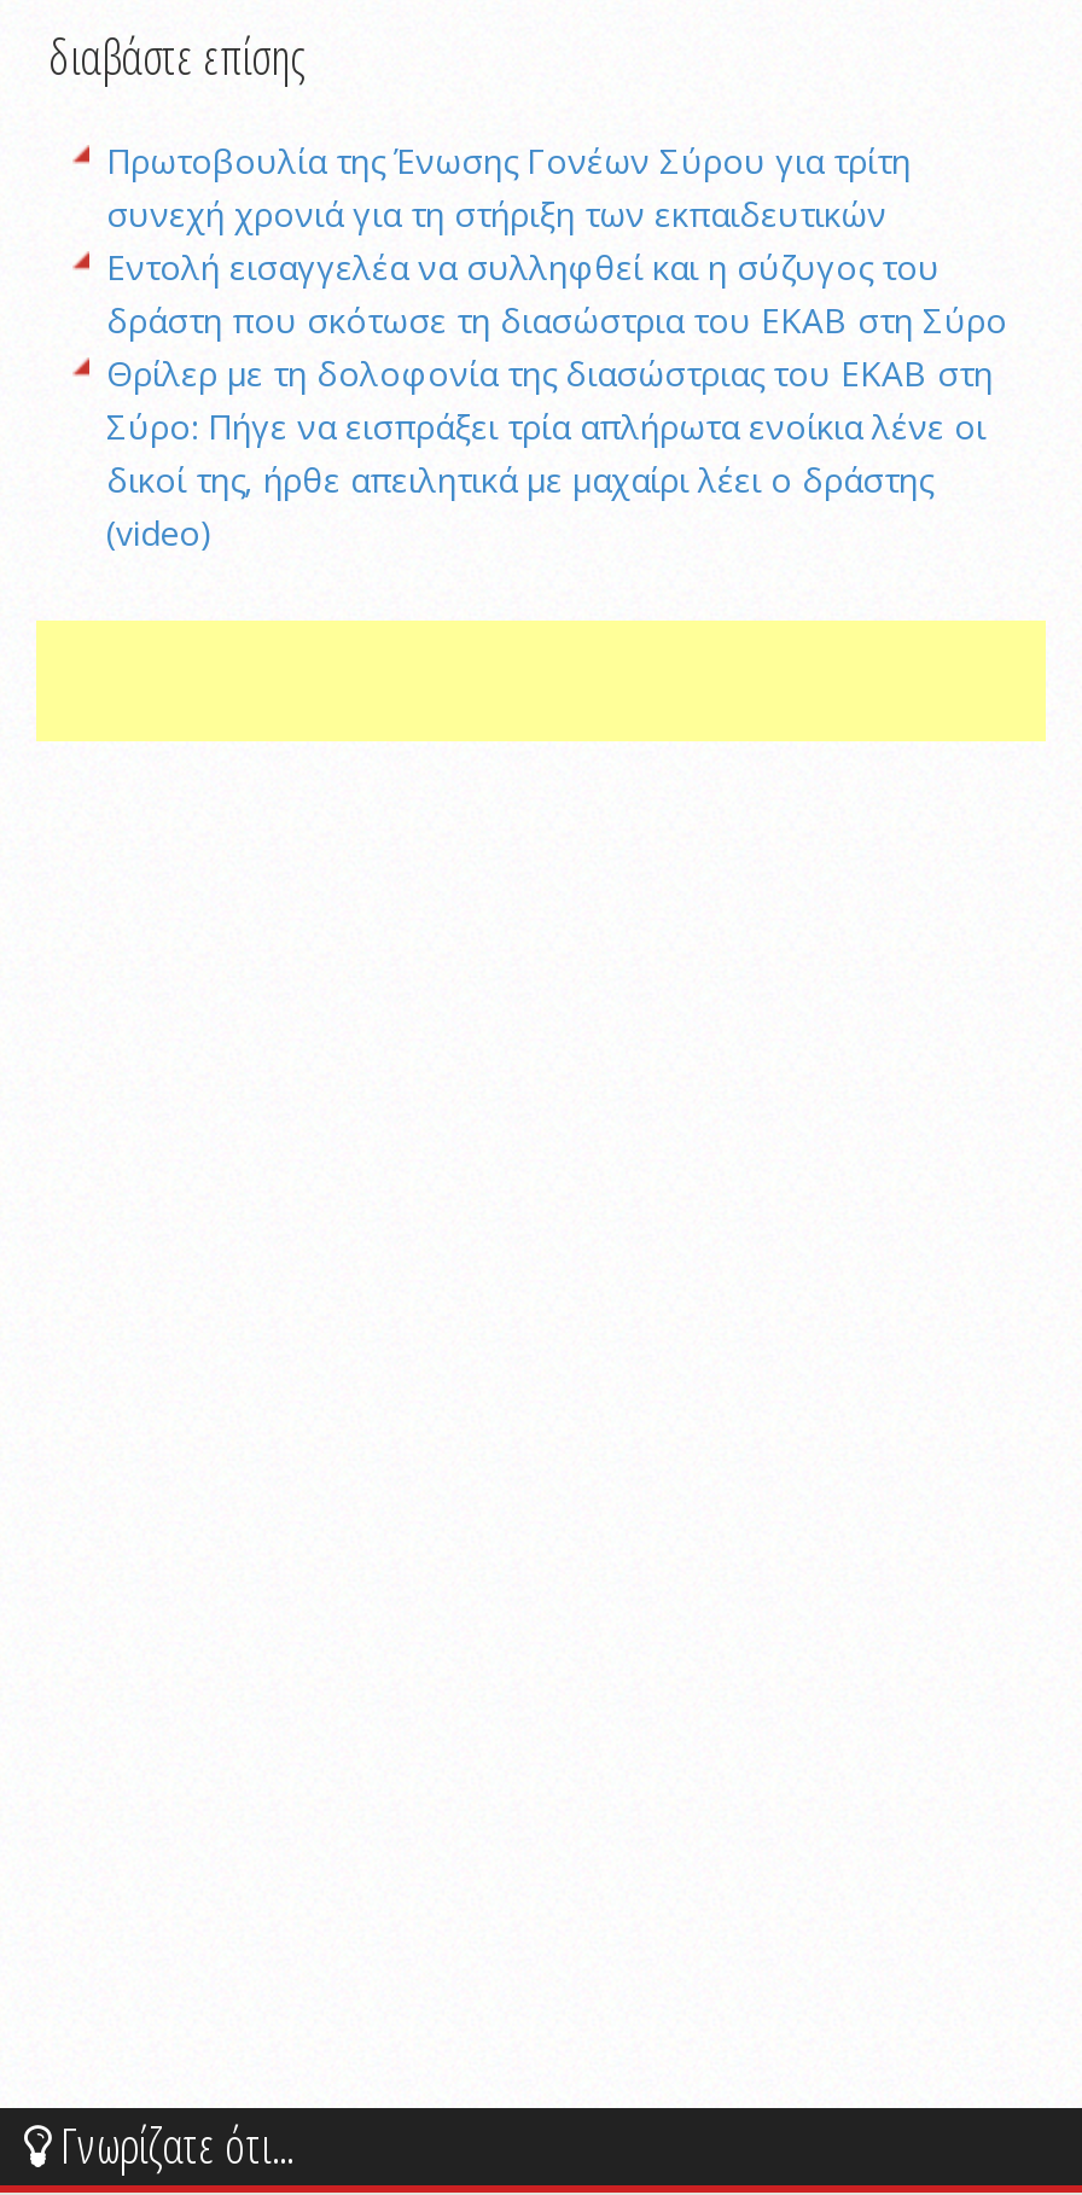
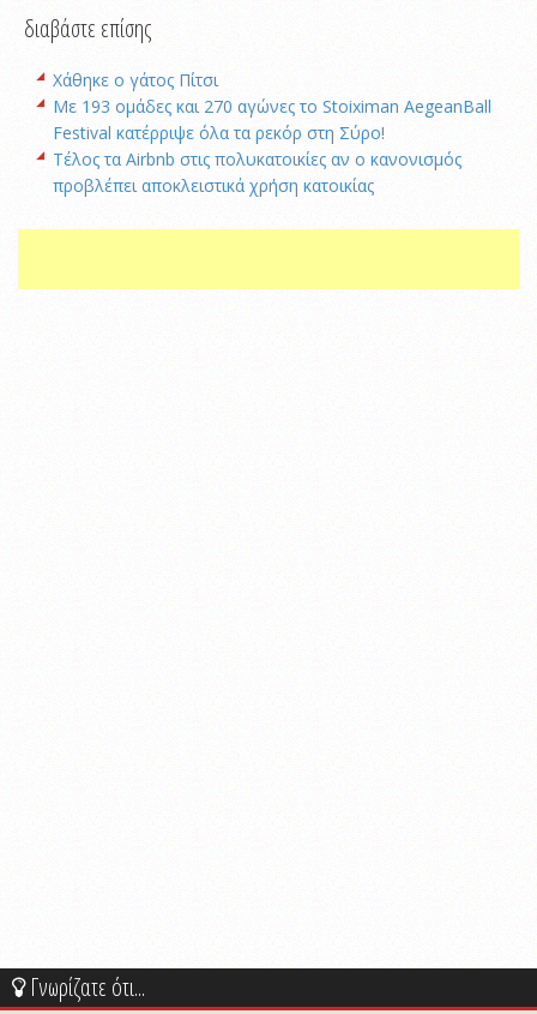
- Πρωτοβουλία της Ένωσης Γονέων Σύρου για τρίτη
- συνεχή χρονιά για τη στήριξη των εκπαιδευτικών
- Εντολή εισαγγελέα να συλληφθεί και η σύζυγος του
- δράστη που σκότωσε τη διασώστρια του ΕΚΑΒ στη Σύρο
- Θρίλερ με τη δολοφονία της διασώστριας του ΕΚΑΒ στη
- Σύρο: Πήγε να εισπράξει τρία απλήρωτα ενοίκια λένε οι
- δικοί της, ήρθε απειλητικά με μαχαίρι λέει ο δράστης
- (video)
+ Χάθηκε ο γάτος Πίτσι
+ Με 193 ομάδες και 270 αγώνες το Stoiximan AegeanBall
+ Festival κατέρριψε όλα τα ρεκόρ στη Σύρο!
+ Τέλος τα Airbnb στις πολυκατοικίες αν ο κανονισμός
+ προβλέπει αποκλειστικά χρήση κατοικίας
